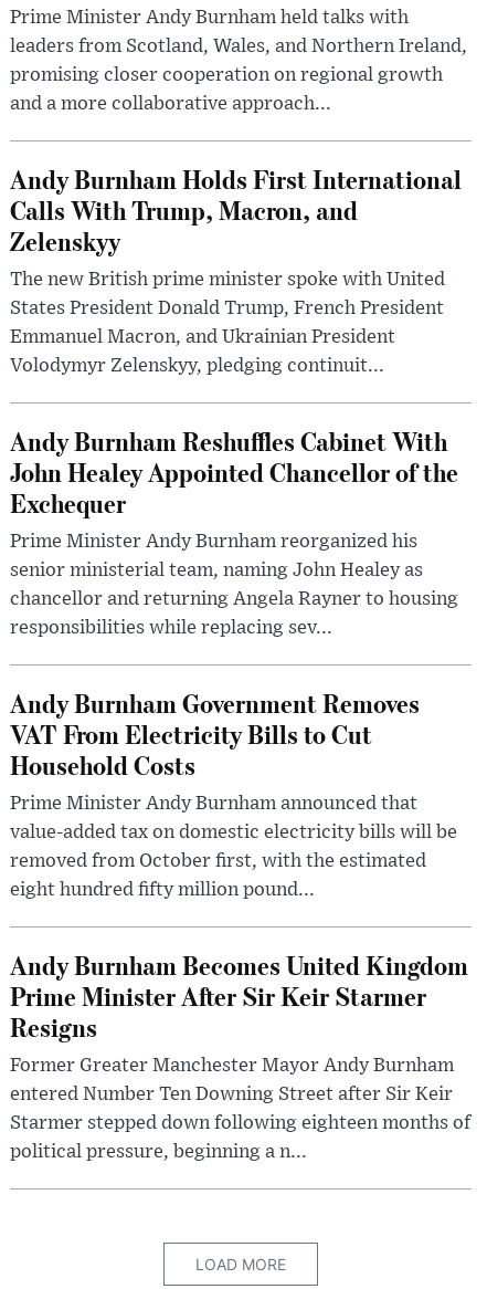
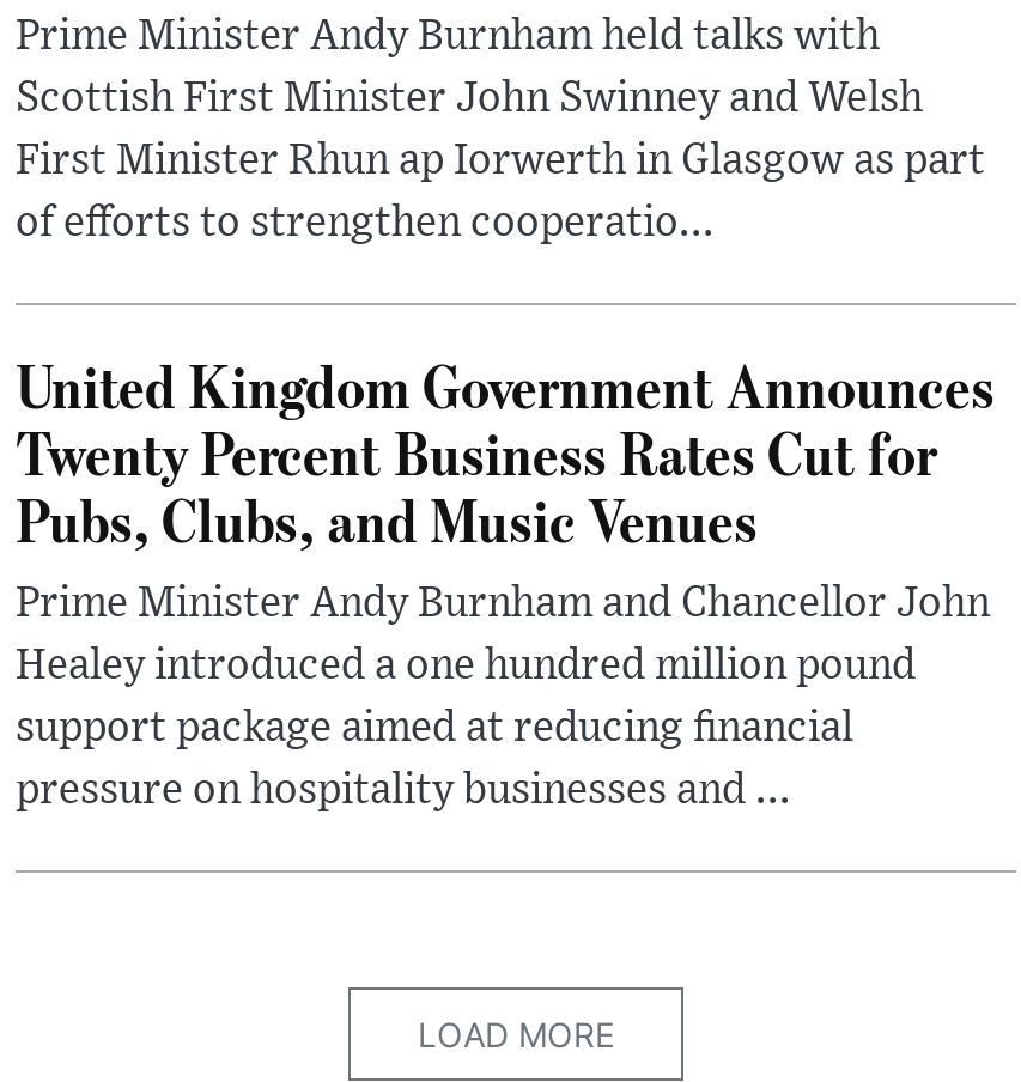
- leaders from Scotland, Wales, and Northern Ireland,
- promising closer cooperation on regional growth
- and a more collaborative approach...
- Andy Burnham Holds First International
- Calls With Trump, Macron, and
- Zelenskyy
- The new British prime minister spoke with United
- States President Donald Trump, French President
- Emmanuel Macron, and Ukrainian President
- Volodymyr Zelenskyy, pledging continuit...
- Andy Burnham Reshuffles Cabinet With
- John Healey Appointed Chancellor of the
- Exchequer
- Prime Minister Andy Burnham reorganized his
- senior ministerial team, naming John Healey as
- chancellor and returning Angela Rayner to housing
- responsibilities while replacing sev...
- Andy Burnham Government Removes
- VAT From Electricity Bills to Cut
- Household Costs
- Prime Minister Andy Burnham announced that
- value-added tax on domestic electricity bills will be
- removed from October first, with the estimated
- eight hundred fifty million pound...
- Andy Burnham Becomes United Kingdom
- Prime Minister After Sir Keir Starmer
- Resigns
- Former Greater Manchester Mayor Andy Burnham
- entered Number Ten Downing Street after Sir Keir
- Starmer stepped down following eighteen months of
- political pressure, beginning a n...
+ Scottish First Minister John Swinney and Welsh
+ First Minister Rhun ap Iorwerth in Glasgow as part
+ of efforts to strengthen cooperatio...
+ United Kingdom Government Announces
+ Twenty Percent Business Rates Cut for
+ Pubs, Clubs, and Music Venues
+ Prime Minister Andy Burnham and Chancellor John
+ Healey introduced a one hundred million pound
+ support package aimed at reducing financial
+ pressure on hospitality businesses and ...
